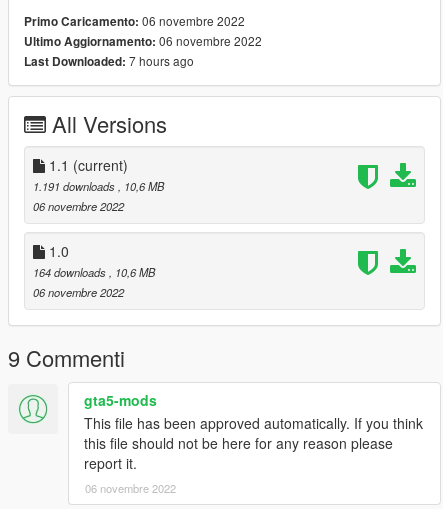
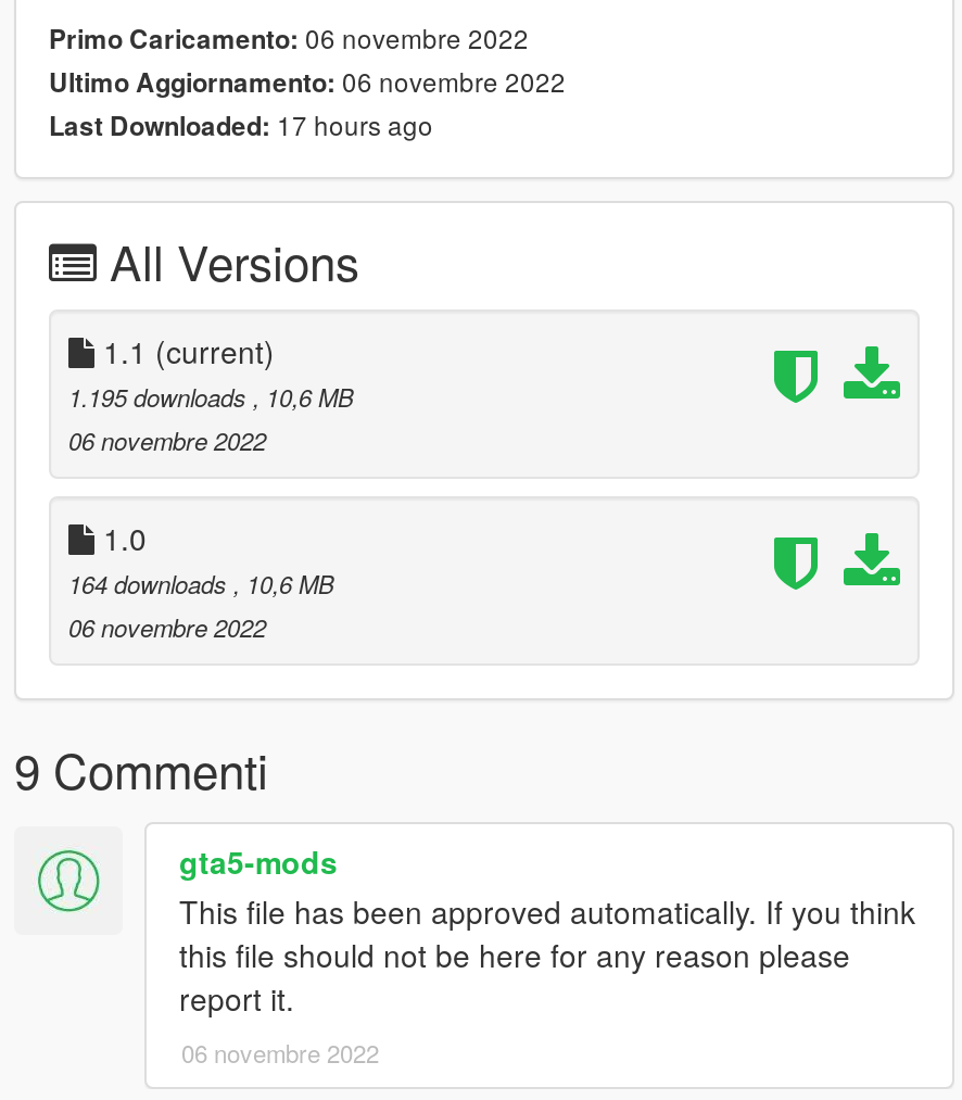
- Last Downloaded: 7 hours ago
+ Last Downloaded: 17 hours ago

- 1.191 downloads, 10,6 MB
+ 1.195 downloads, 10,6 MB
